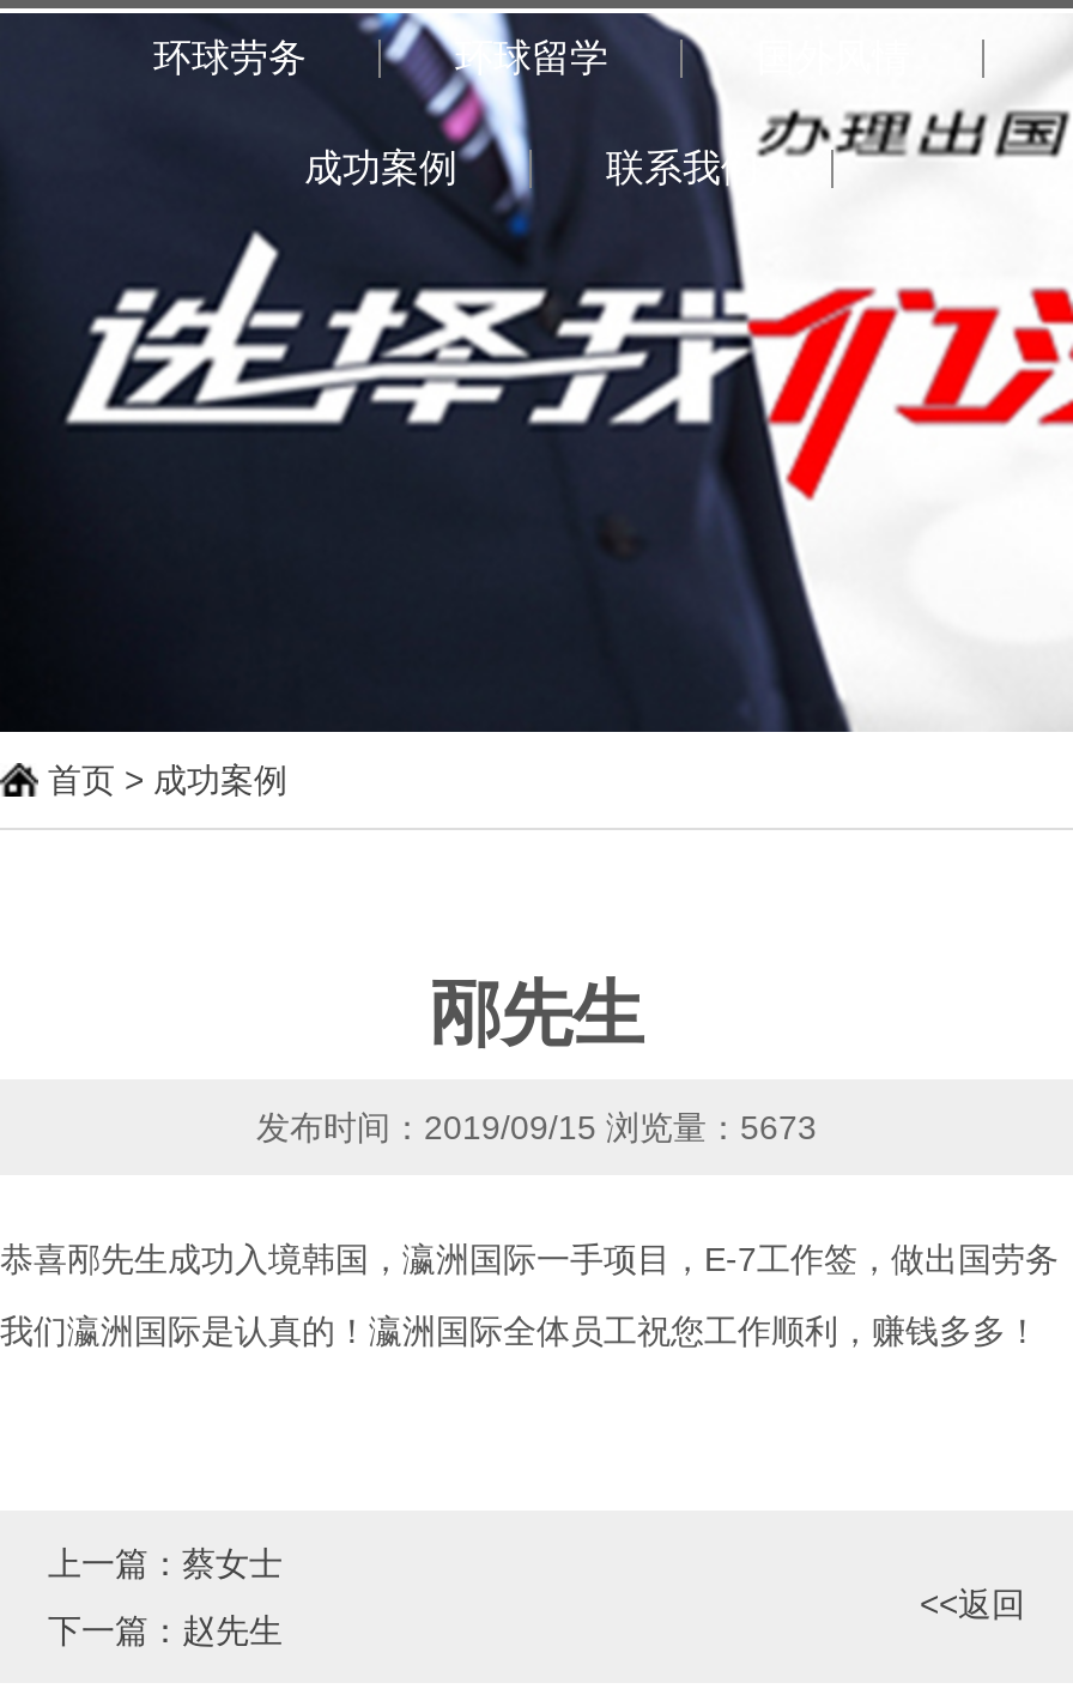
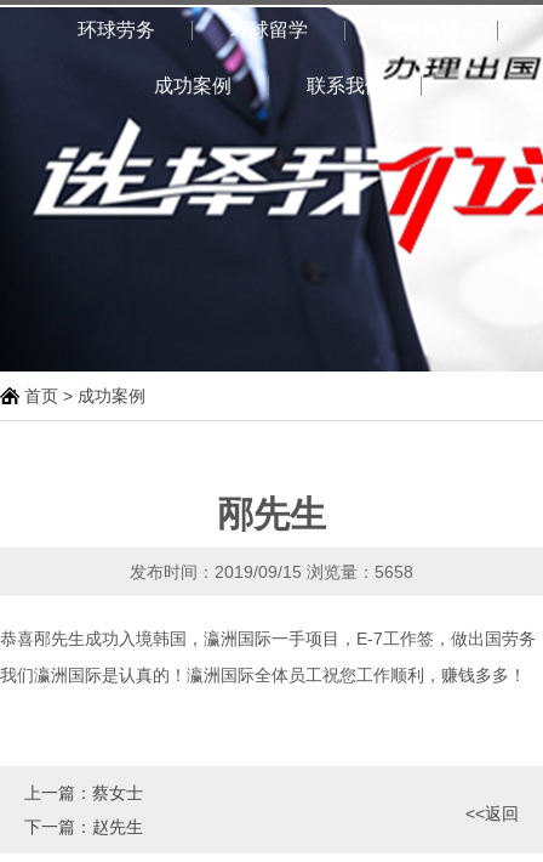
- 发布时间：2019/09/15 浏览量：5673
+ 发布时间：2019/09/15 浏览量：5658
